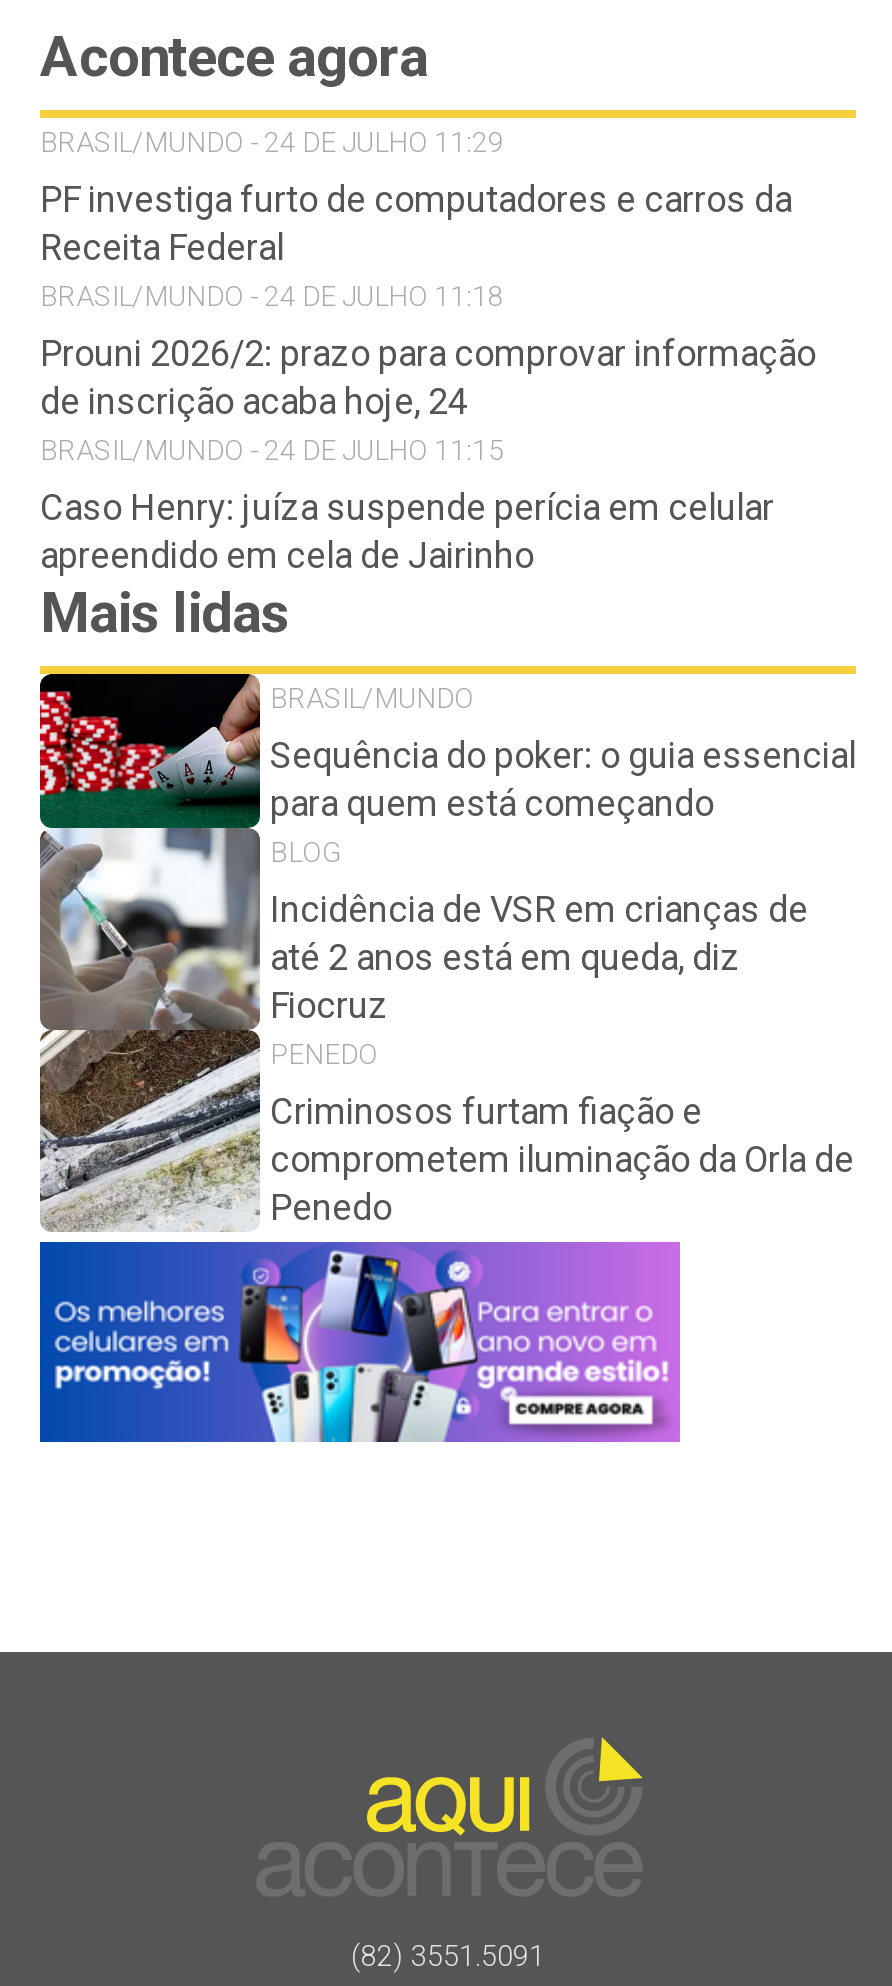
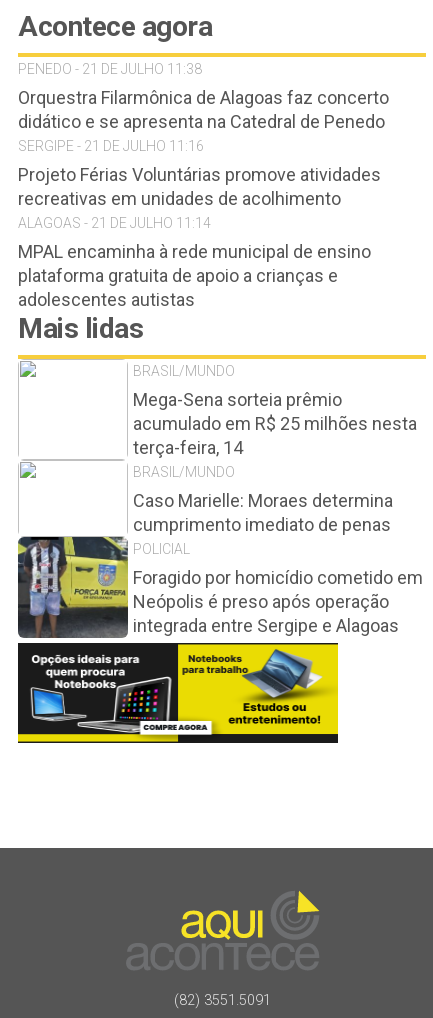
- BRASIL/MUNDO - 24 DE JULHO 11:29
+ PENEDO - 21 DE JULHO 11:38

- PF investiga furto de computadores e carros da
- Receita Federal
- BRASIL/MUNDO - 24 DE JULHO 11:18
+ Orquestra Filarmônica de Alagoas faz concerto
+ didático e se apresenta na Catedral de Penedo
+ SERGIPE - 21 DE JULHO 11:16

- Prouni 2026/2: prazo para comprovar informação
- de inscrição acaba hoje, 24
- BRASIL/MUNDO - 24 DE JULHO 11:15
+ Projeto Férias Voluntárias promove atividades
+ recreativas em unidades de acolhimento
+ ALAGOAS - 21 DE JULHO 11:14

- Caso Henry: juíza suspende perícia em celular
- apreendido em cela de Jairinho
+ MPAL encaminha à rede municipal de ensino
+ plataforma gratuita de apoio a crianças e
+ adolescentes autistas

- [image]
- Sequência do poker: o guia essencial
- para quem está começando
- BLOG
+ [image]
+ Mega-Sena sorteia prêmio
+ acumulado em R$ 25 milhões nesta
+ terça-feira, 14
+ BRASIL/MUNDO

- Incidência de VSR em crianças de
- até 2 anos está em queda, diz
- Fiocruz
- PENEDO
+ Caso Marielle: Moraes determina
+ cumprimento imediato de penas
+ POLICIAL

- Criminosos furtam fiação e
- comprometem iluminação da Orla de
- Penedo
+ Foragido por homicídio cometido em
+ Neópolis é preso após operação
+ integrada entre Sergipe e Alagoas
